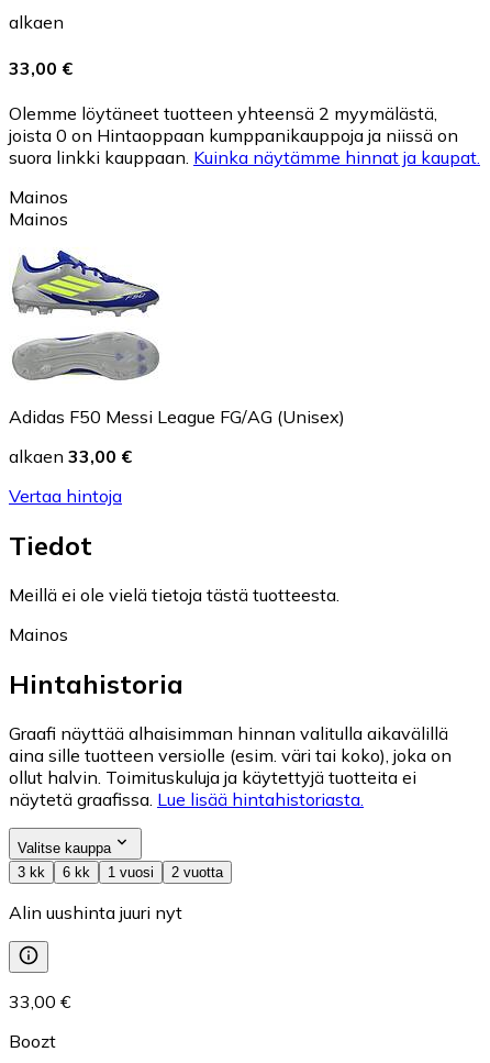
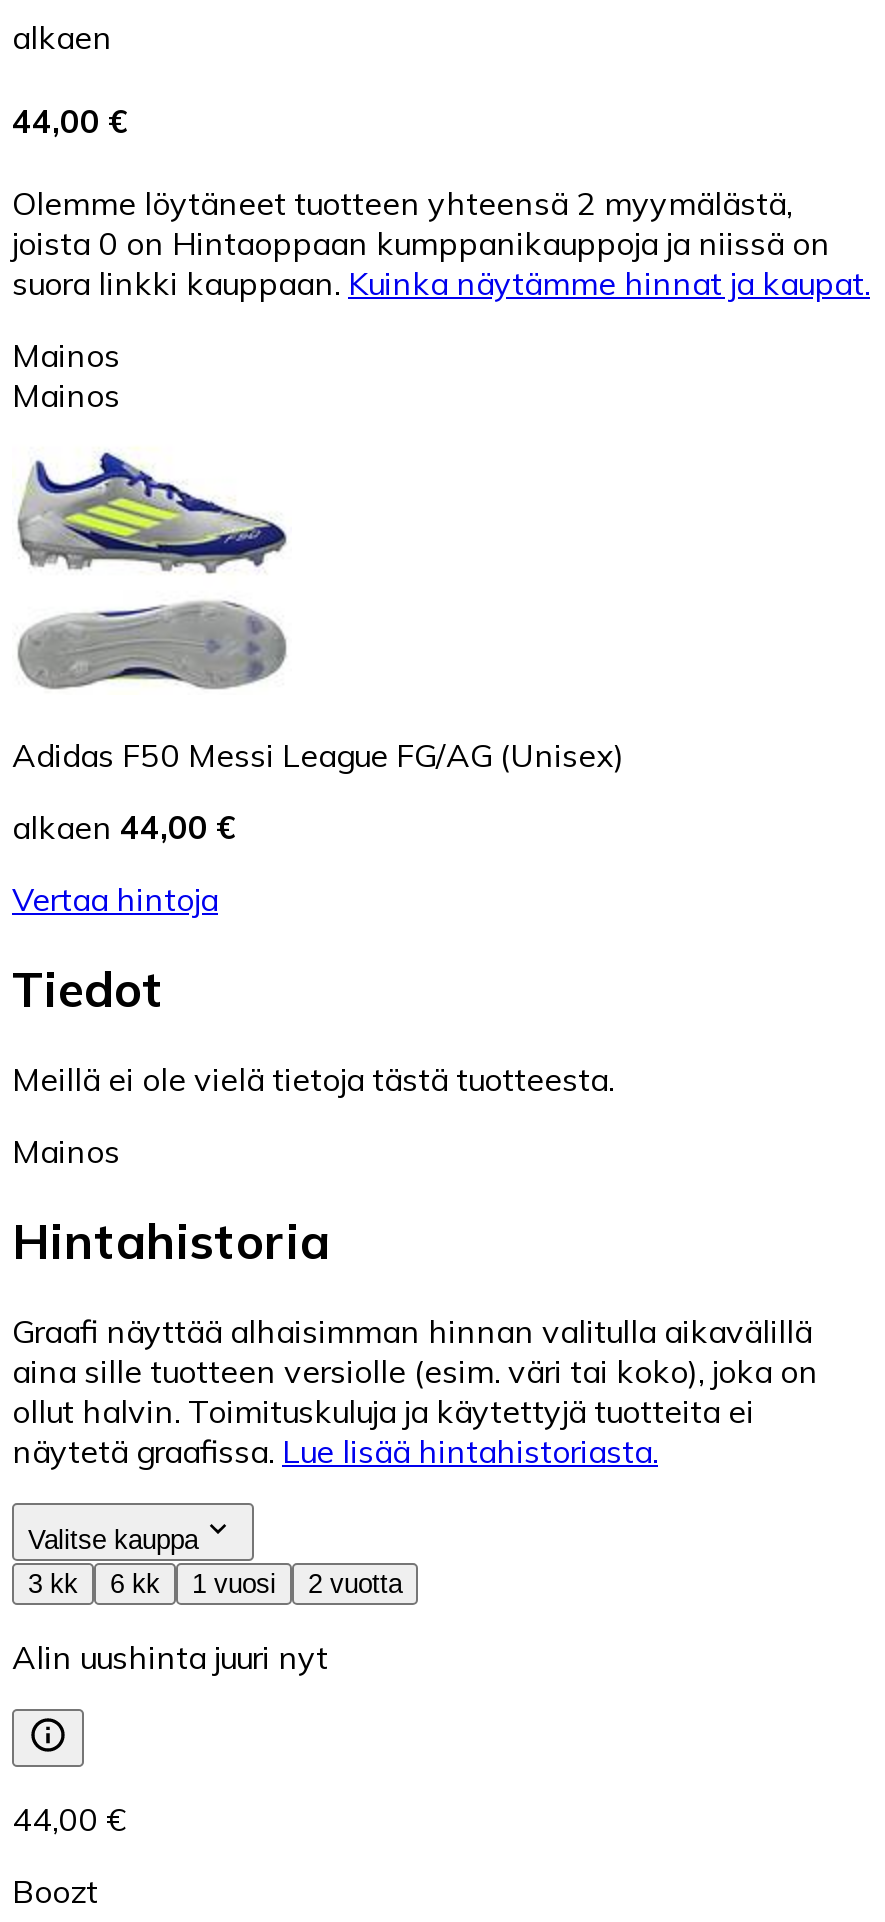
- 33,00 €
+ 44,00 €

- alkaen 33,00 €
+ alkaen 44,00 €

- 33,00 €
+ 44,00 €
